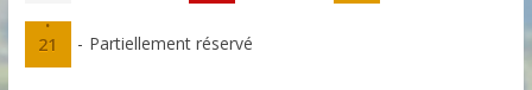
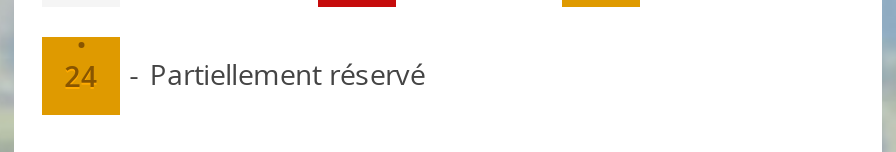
- 21 - Partiellement réservé
+ 24 - Partiellement réservé
